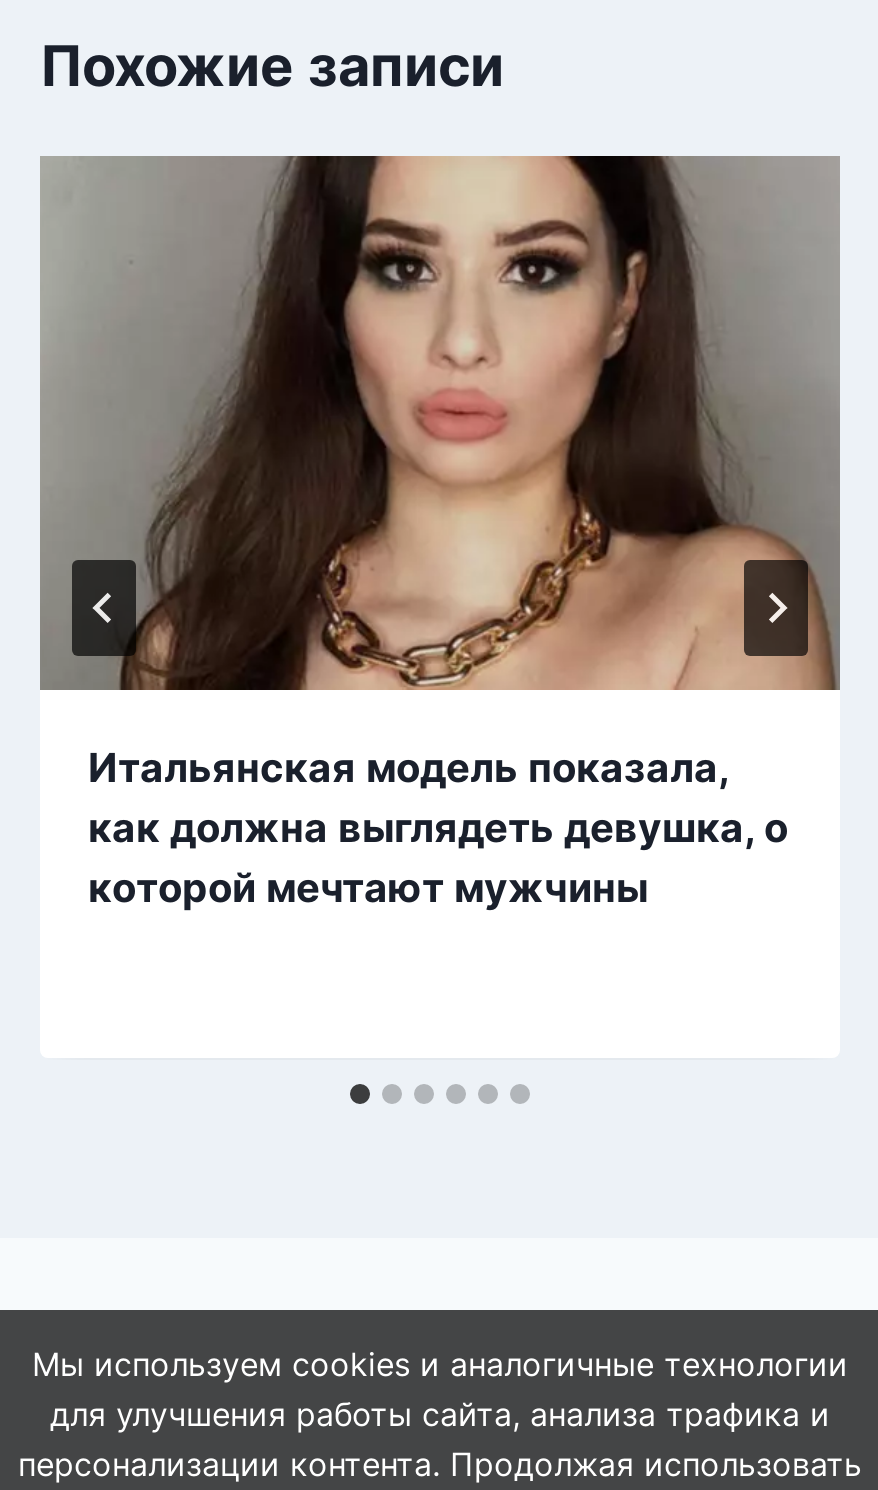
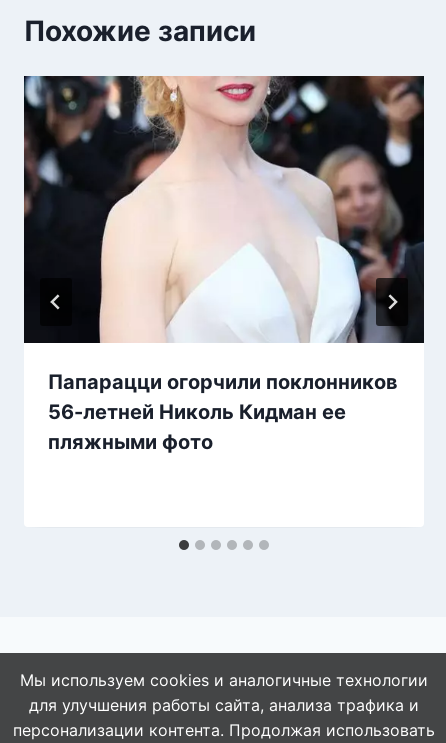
- [image]
- Итальянская модель показала,
- как должна выглядеть девушка, о
- которой мечтают мужчины
+ [image]
+ Папарацци огорчили поклонников
+ 56-летней Николь Кидман ее
+ пляжными фото
